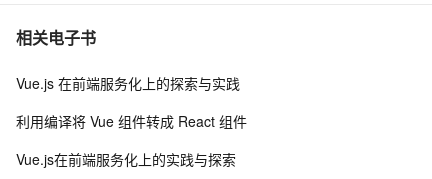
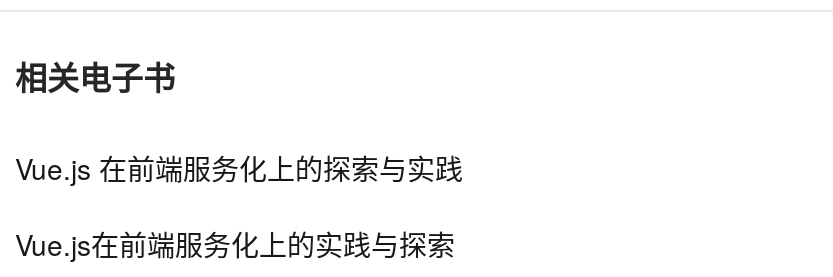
- 利用编译将 Vue 组件转成 React 组件
